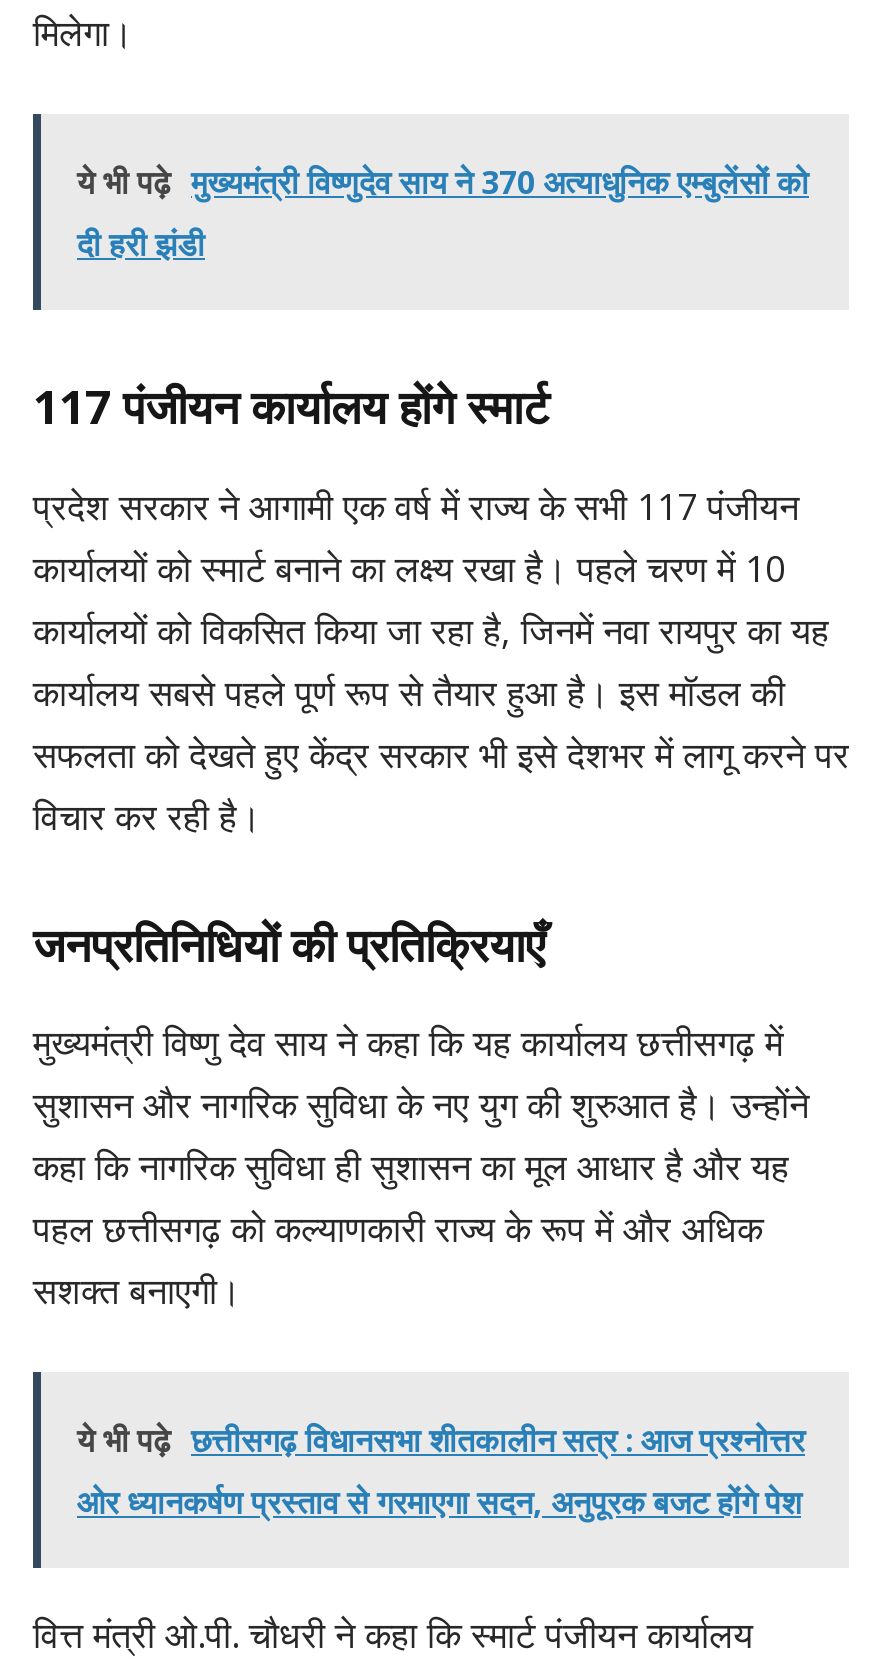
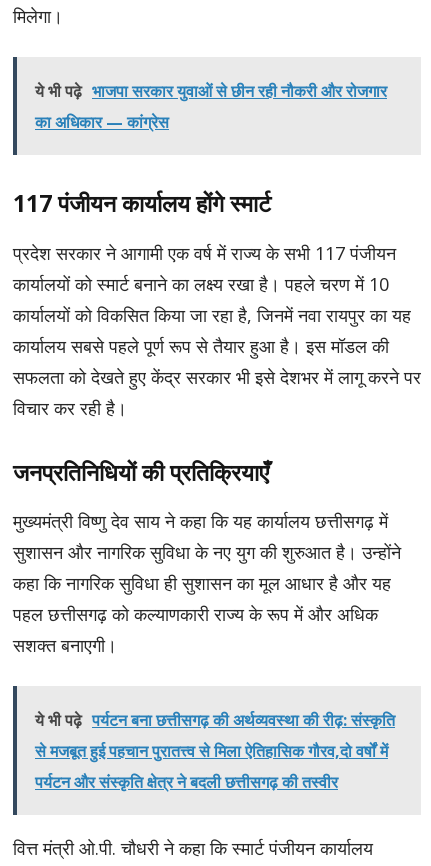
- ये भी पढ़े मुख्यमंत्री विष्णुदेव साय ने 370 अत्याधुनिक एम्बुलेंसों को
- दी हरी झंडी
+ ये भी पढ़े भाजपा सरकार युवाओं से छीन रही नौकरी और रोजगार
+ का अधिकार — कांग्रेस

- ये भी पढ़े छत्तीसगढ़ विधानसभा शीतकालीन सत्र : आज प्रश्नोत्तर
- ओर ध्यानकर्षण प्रस्ताव से गरमाएगा सदन, अनुपूरक बजट होंगे पेश
+ ये भी पढ़े पर्यटन बना छत्तीसगढ़ की अर्थव्यवस्था की रीढ़: संस्कृति
+ से मजबूत हुई पहचान पुरातत्त्व से मिला ऐतिहासिक गौरव,दो वर्षों में
+ पर्यटन और संस्कृति क्षेत्र ने बदली छत्तीसगढ़ की तस्वीर
